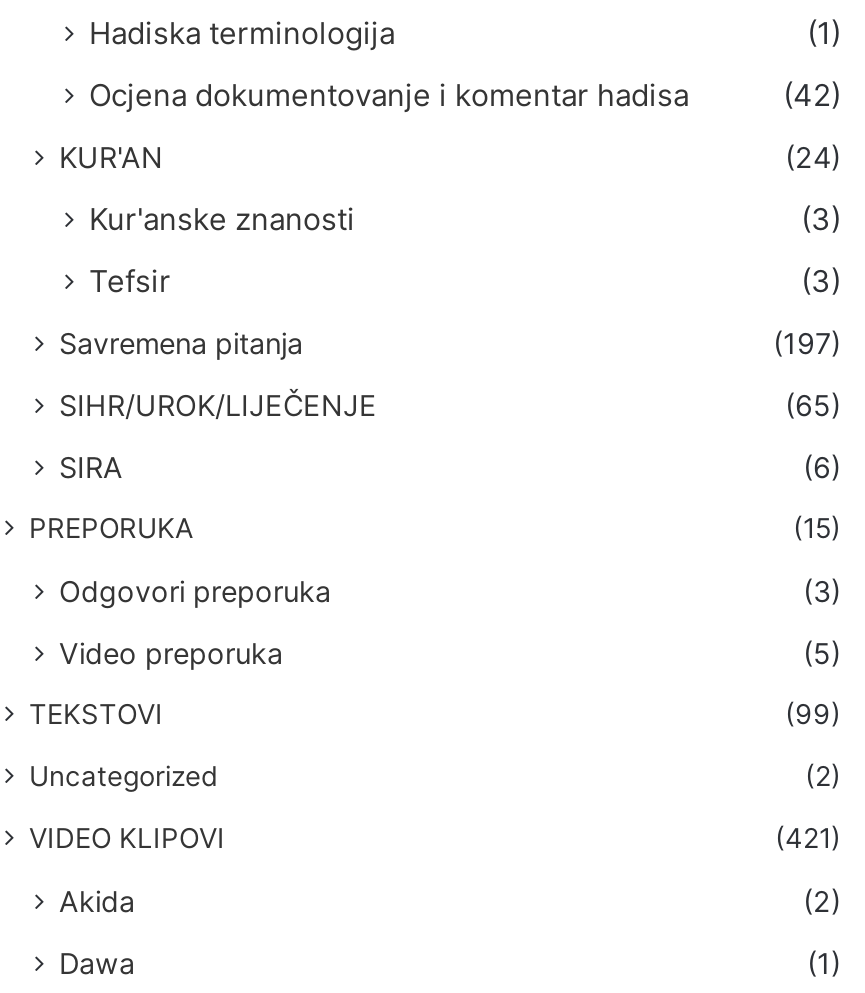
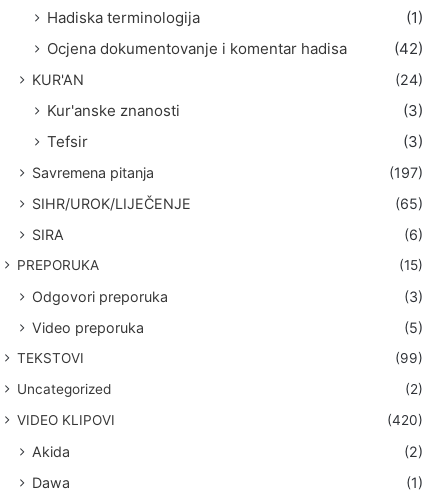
- (421)
+ (420)
